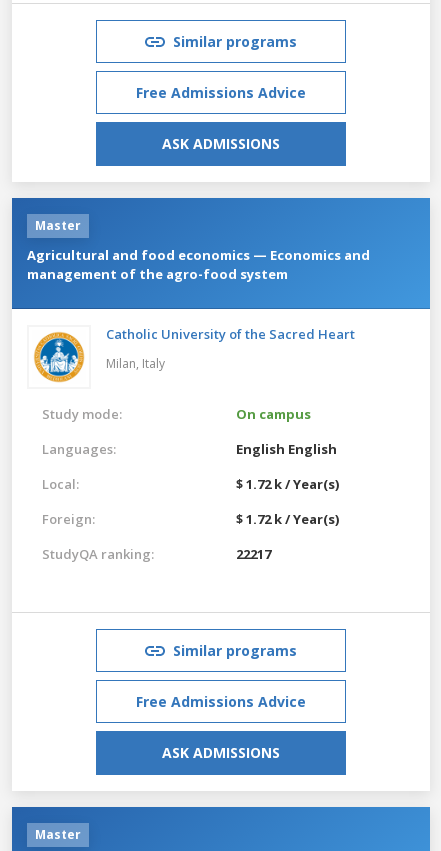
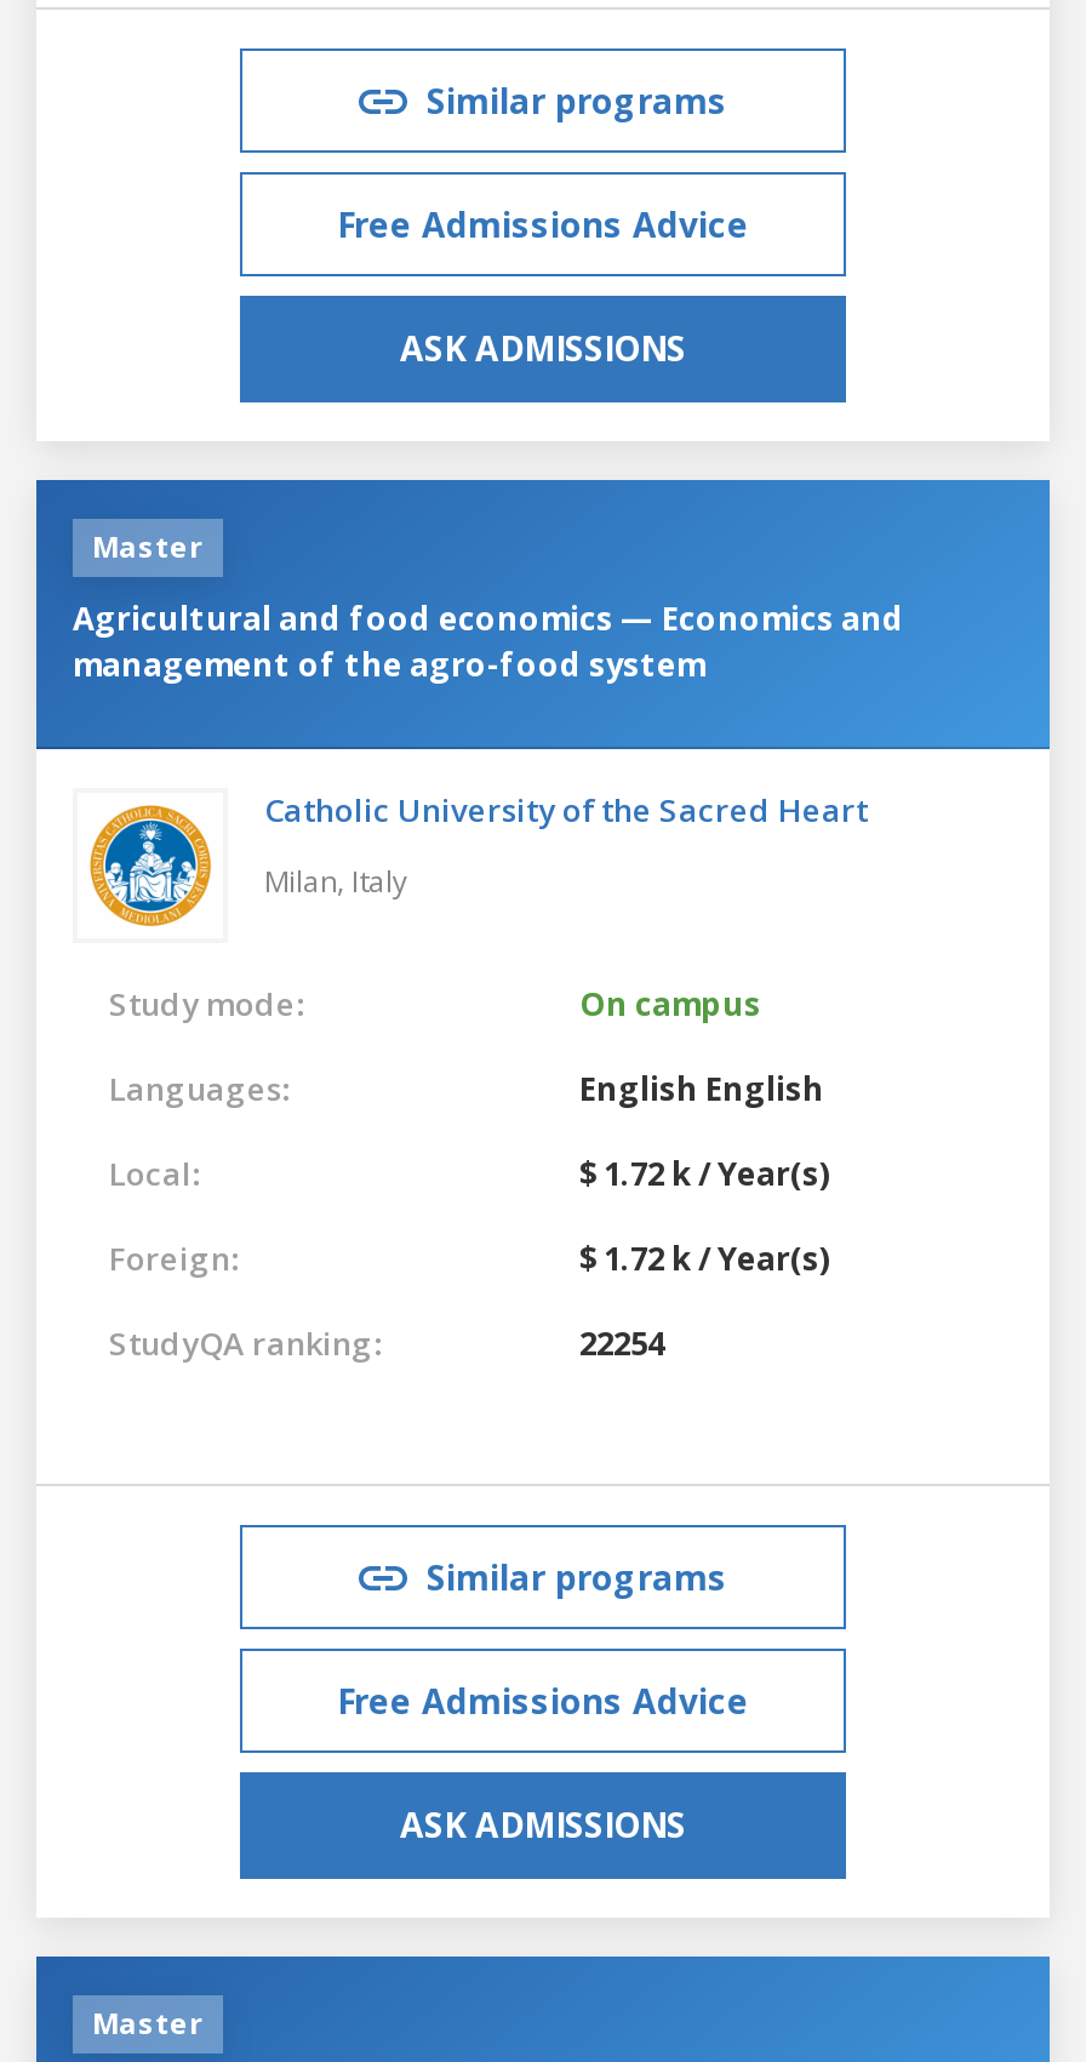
- 22217
+ 22254
